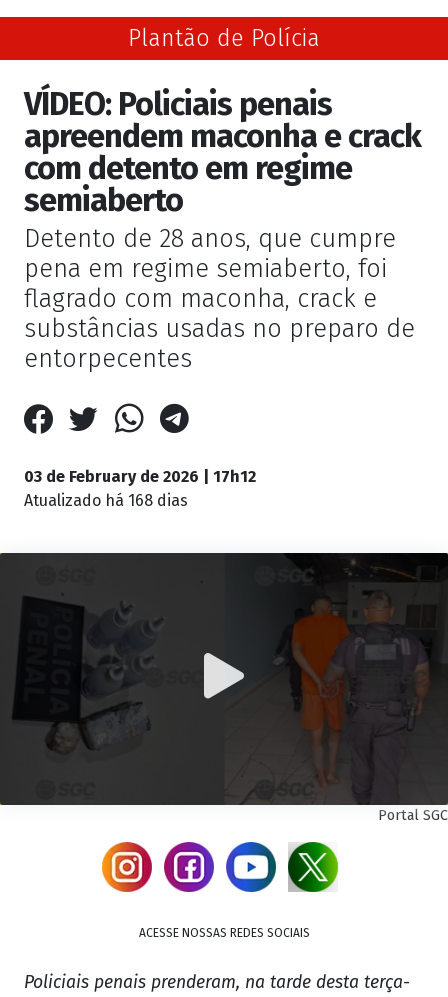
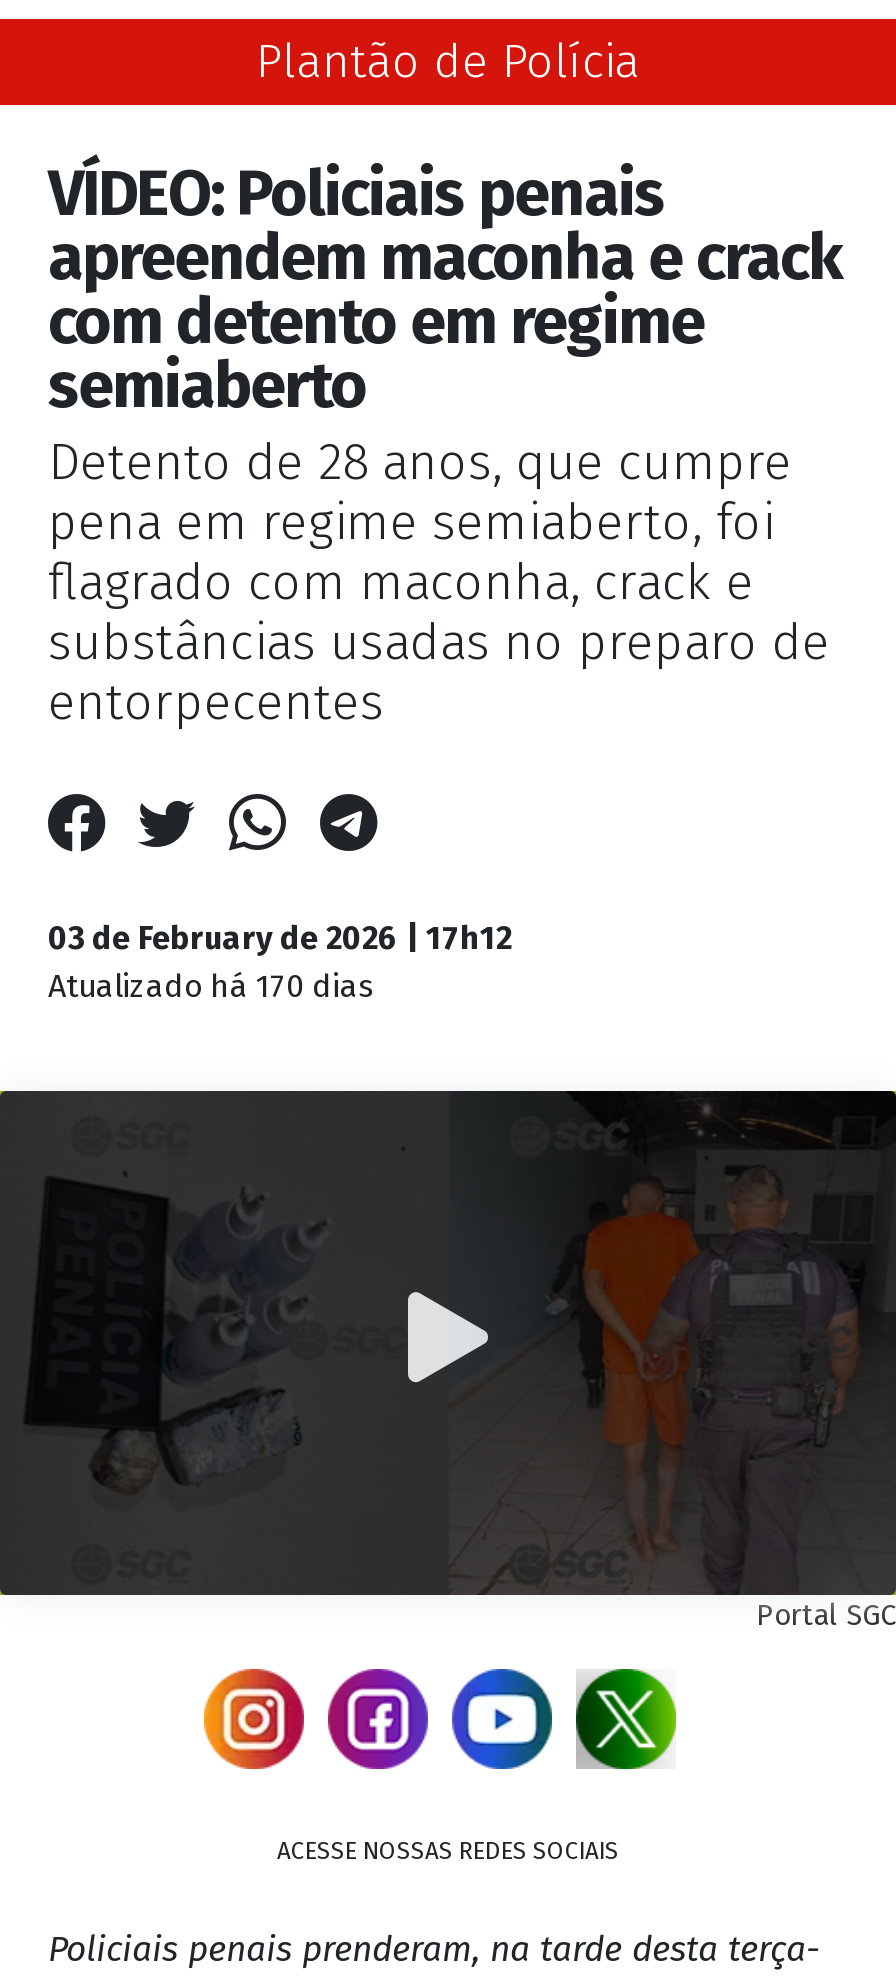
- Atualizado há 168 dias
+ Atualizado há 170 dias
